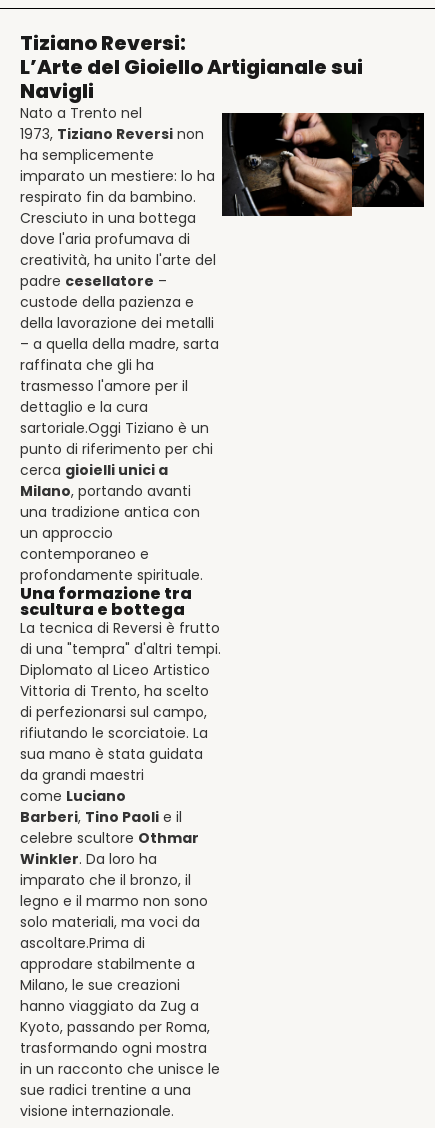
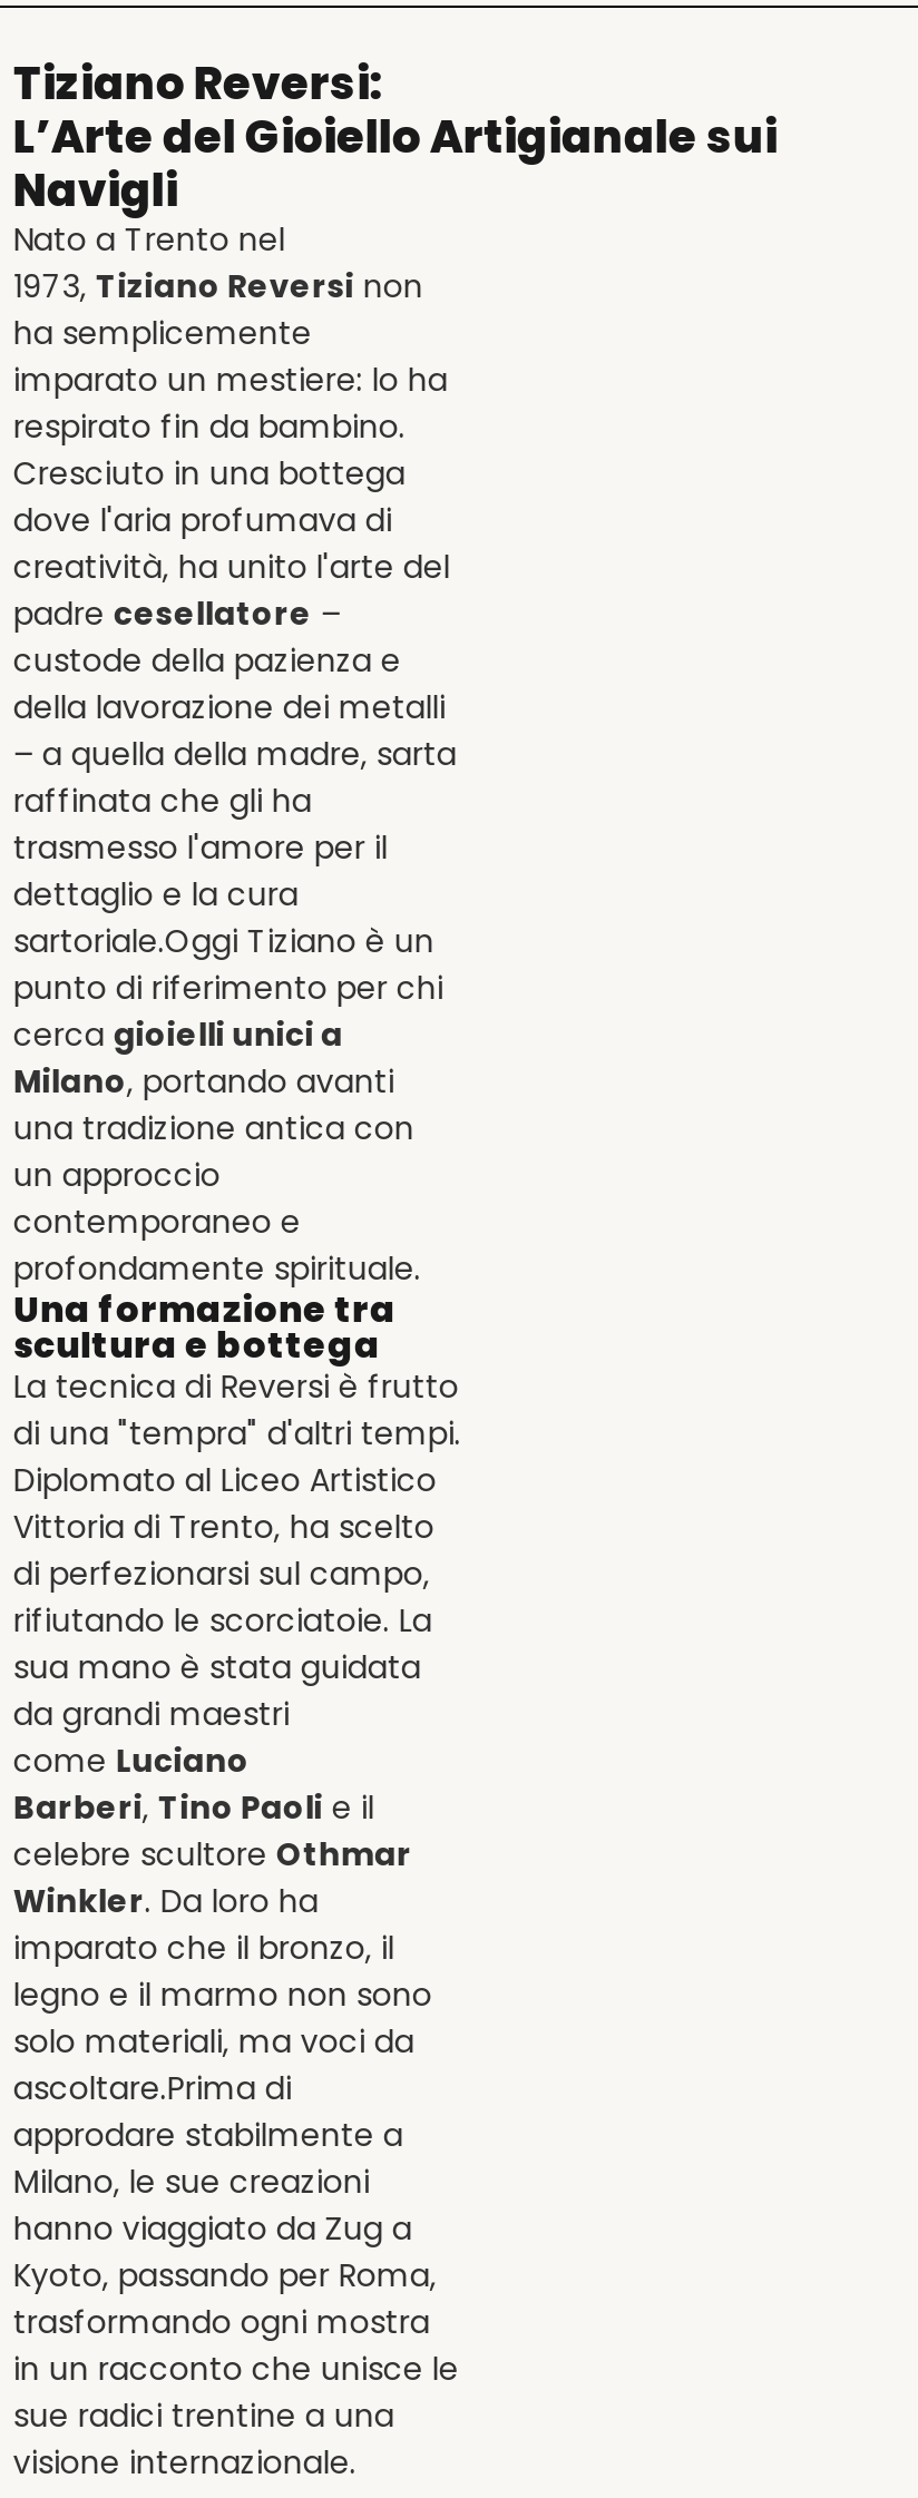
- [image]
